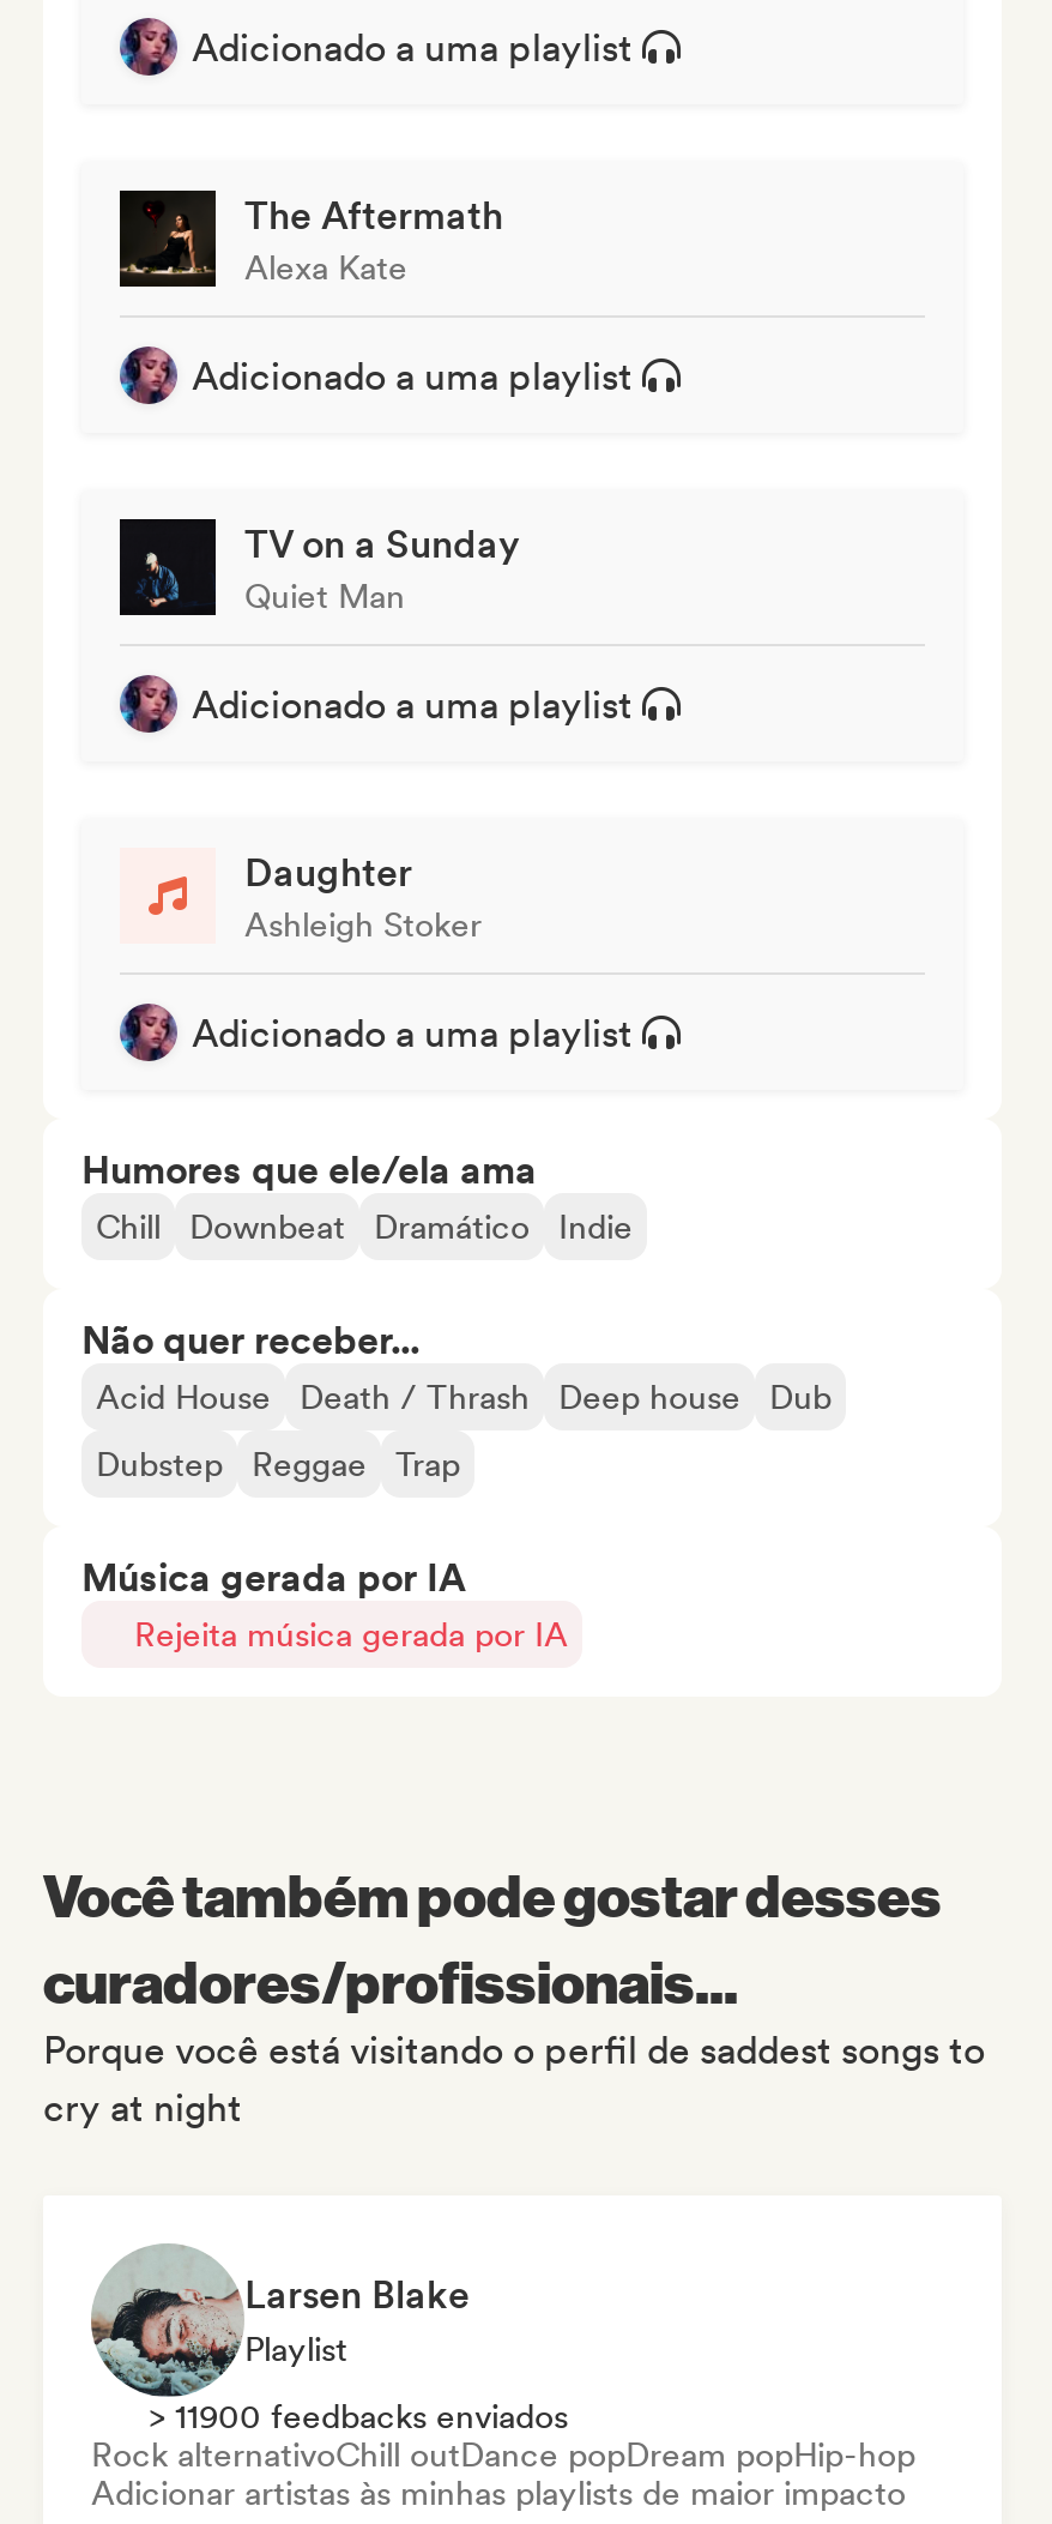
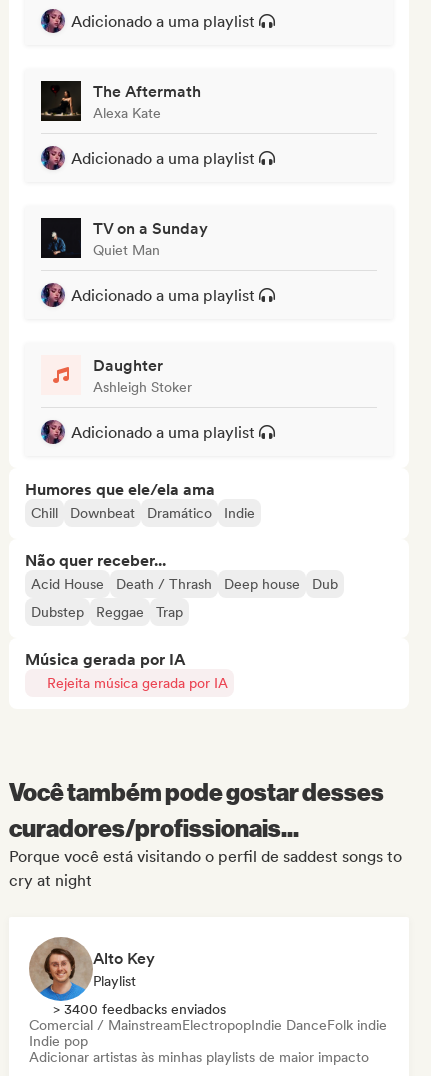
- [image]
- Larsen Blake
+ [image]
+ Alto Key

- > 11900 feedbacks enviados
- Rock alternativoChill outDance popDream popHip-hop
+ > 3400 feedbacks enviados
+ Comercial / MainstreamElectropopIndie DanceFolk indie
+ Indie pop
